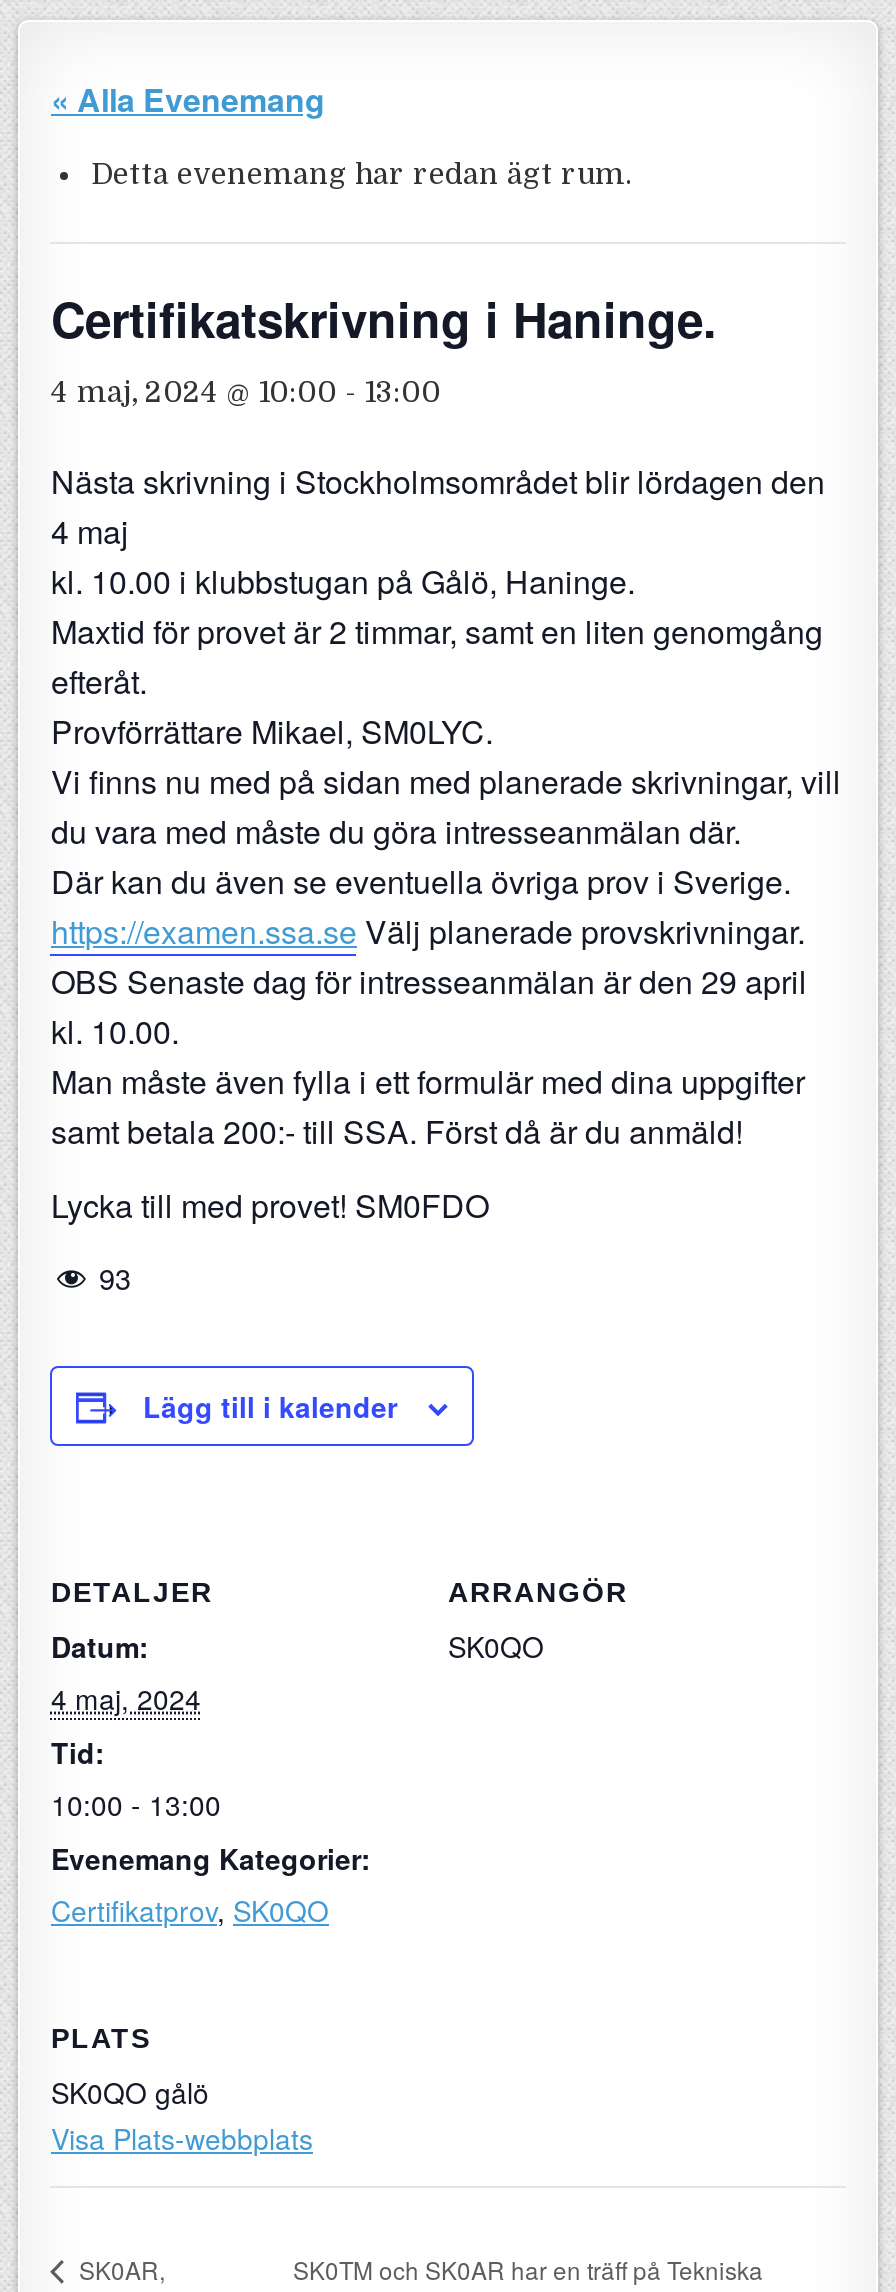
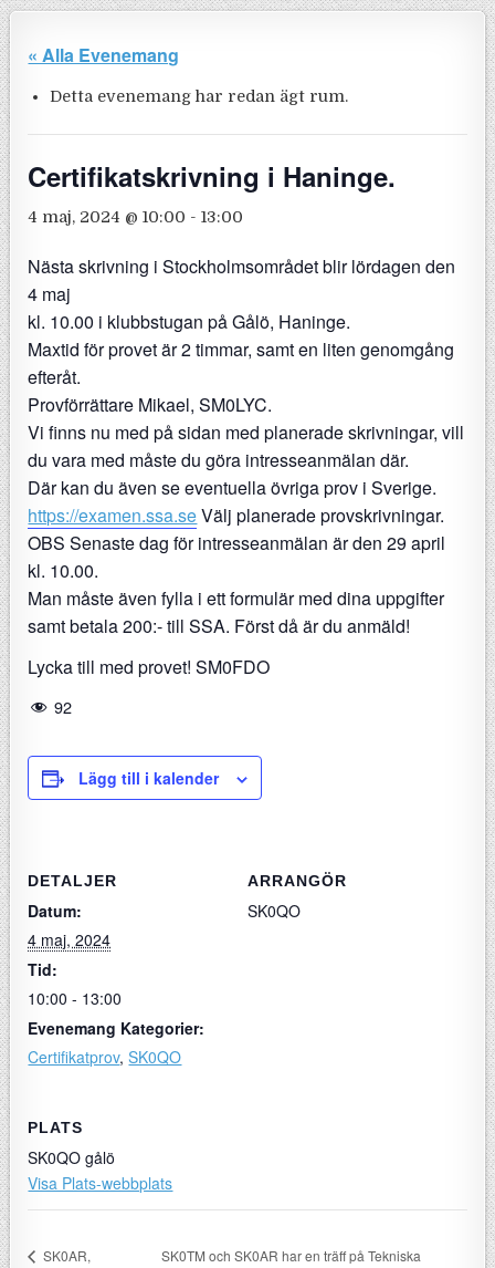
- 93
+ 92
